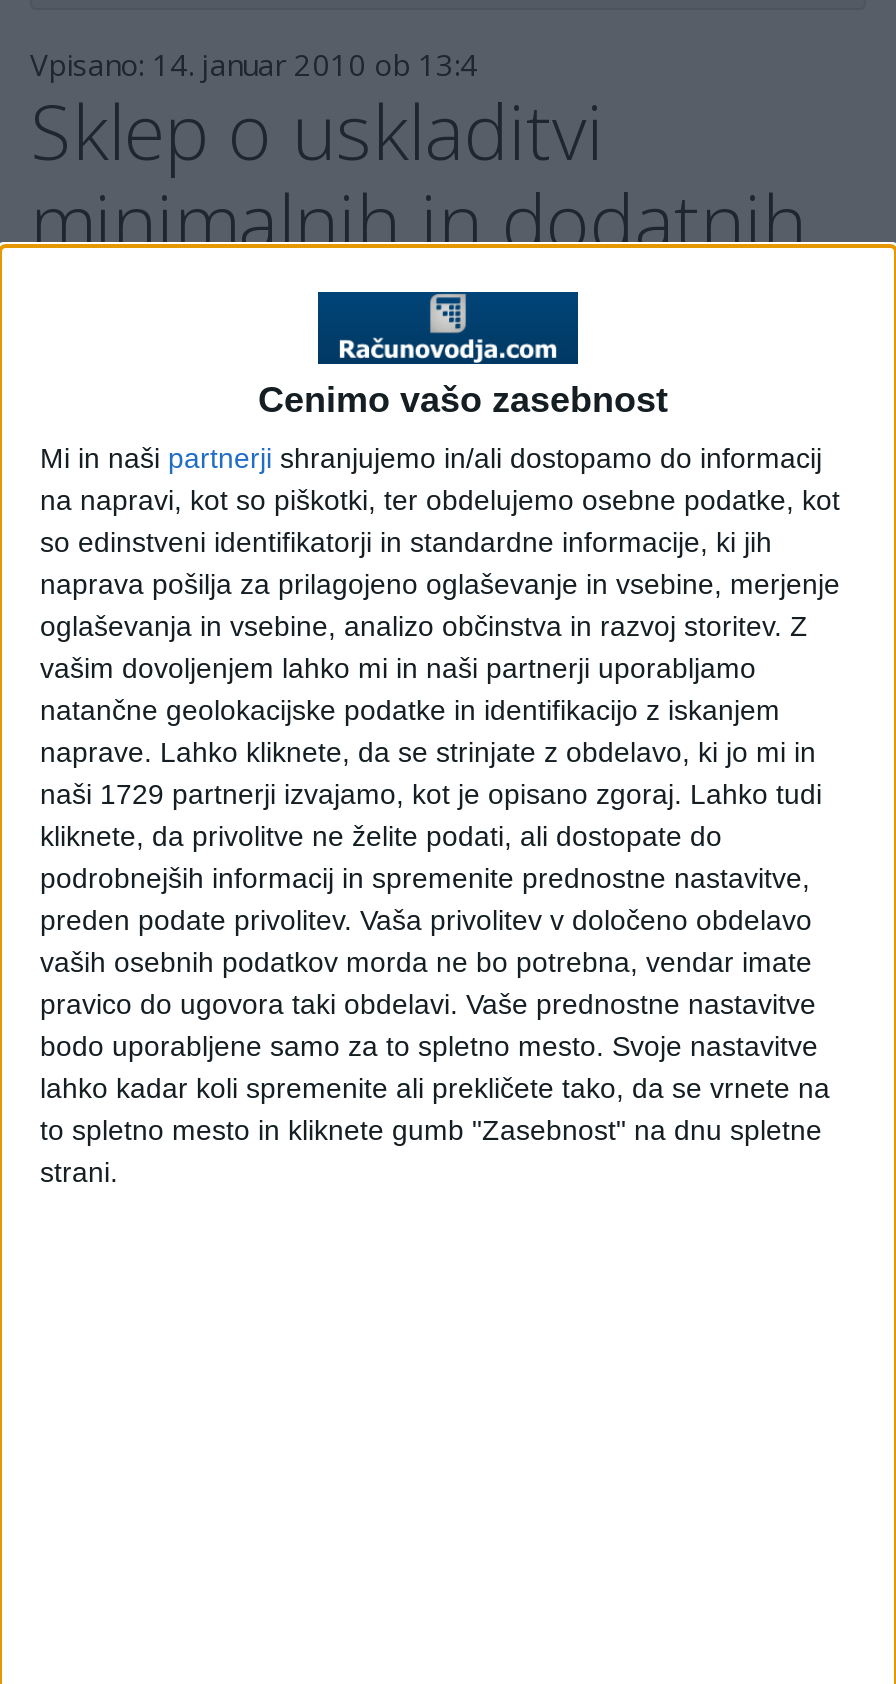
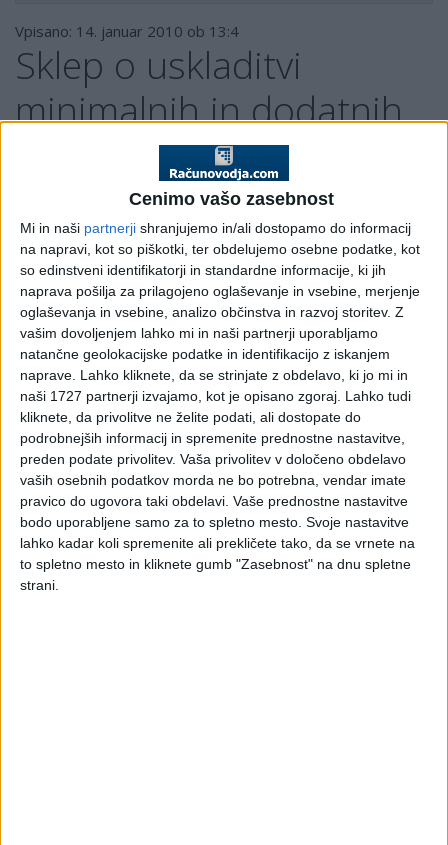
- naši 1729 partnerji izvajamo, kot je opisano zgoraj. Lahko tudi
+ naši 1727 partnerji izvajamo, kot je opisano zgoraj. Lahko tudi
